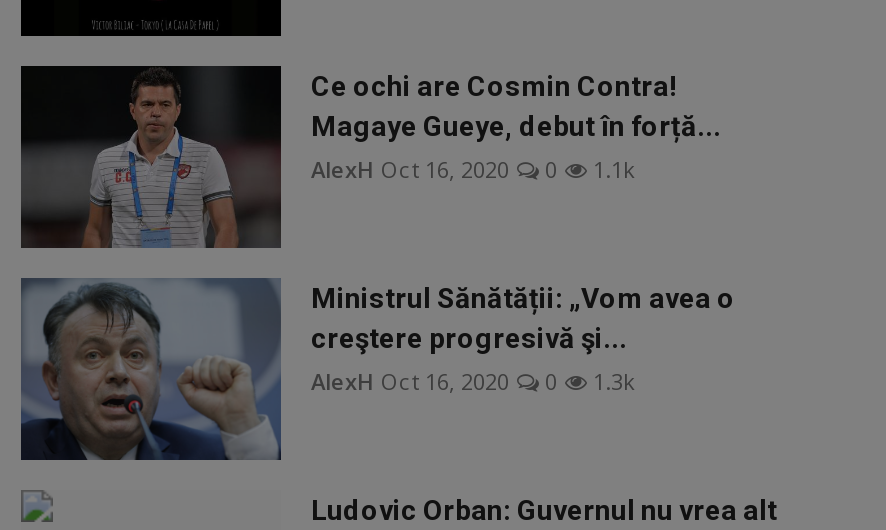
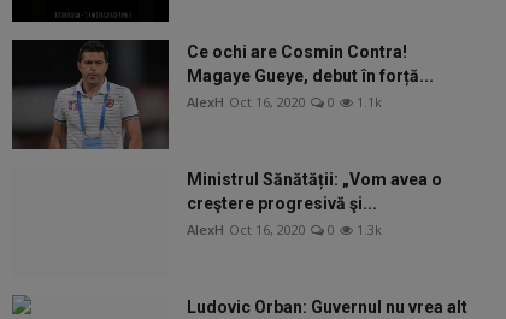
- [image]
